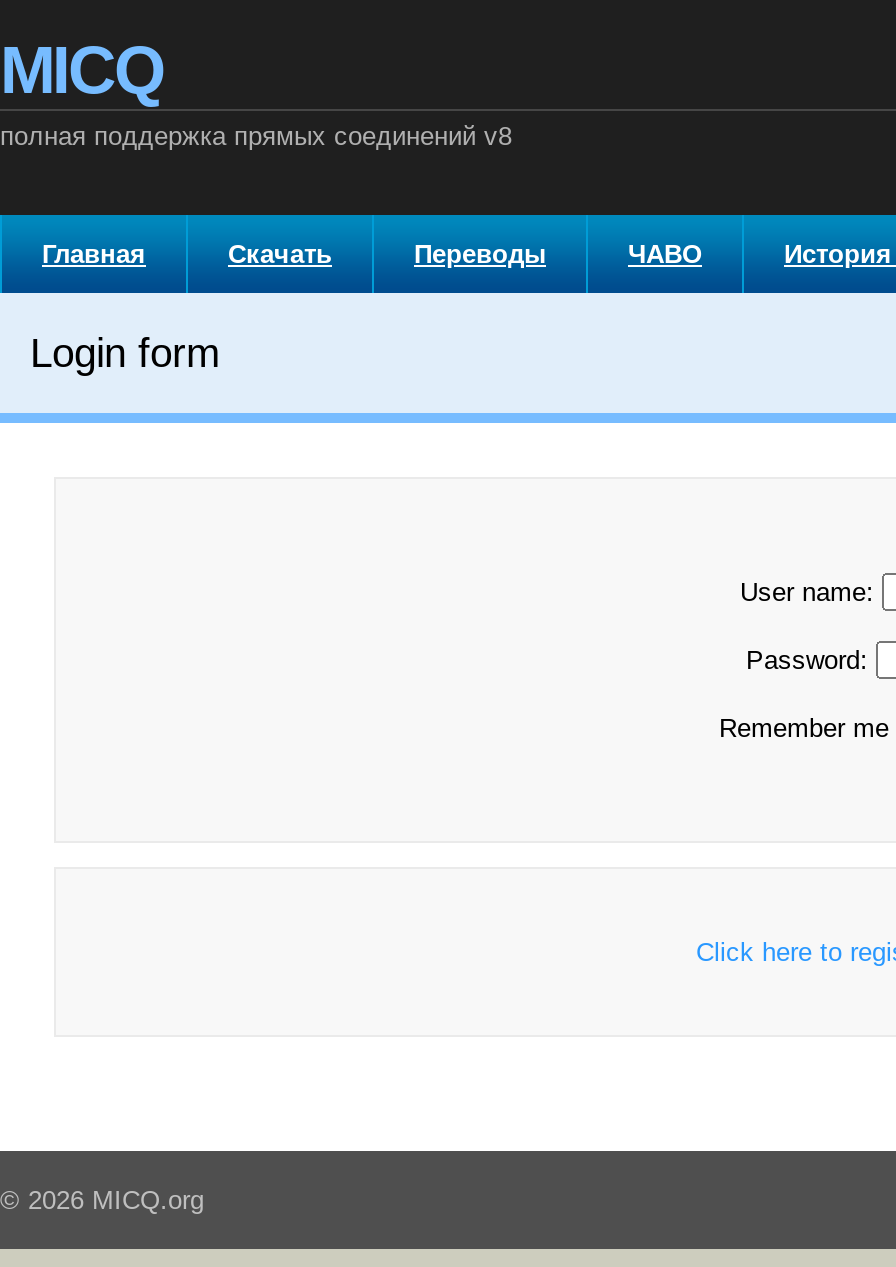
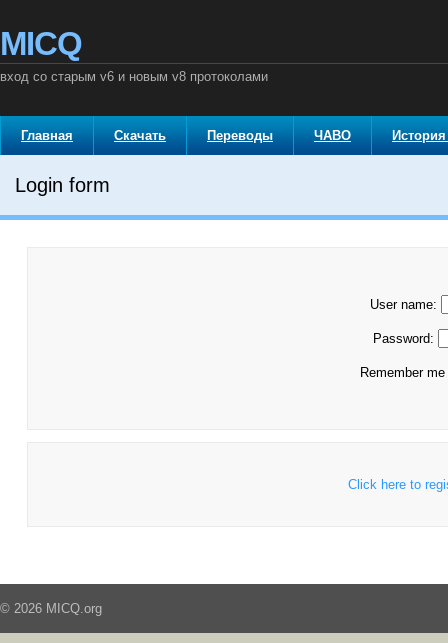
- полная поддержка прямых соединений v8
+ вход со старым v6 и новым v8 протоколами
